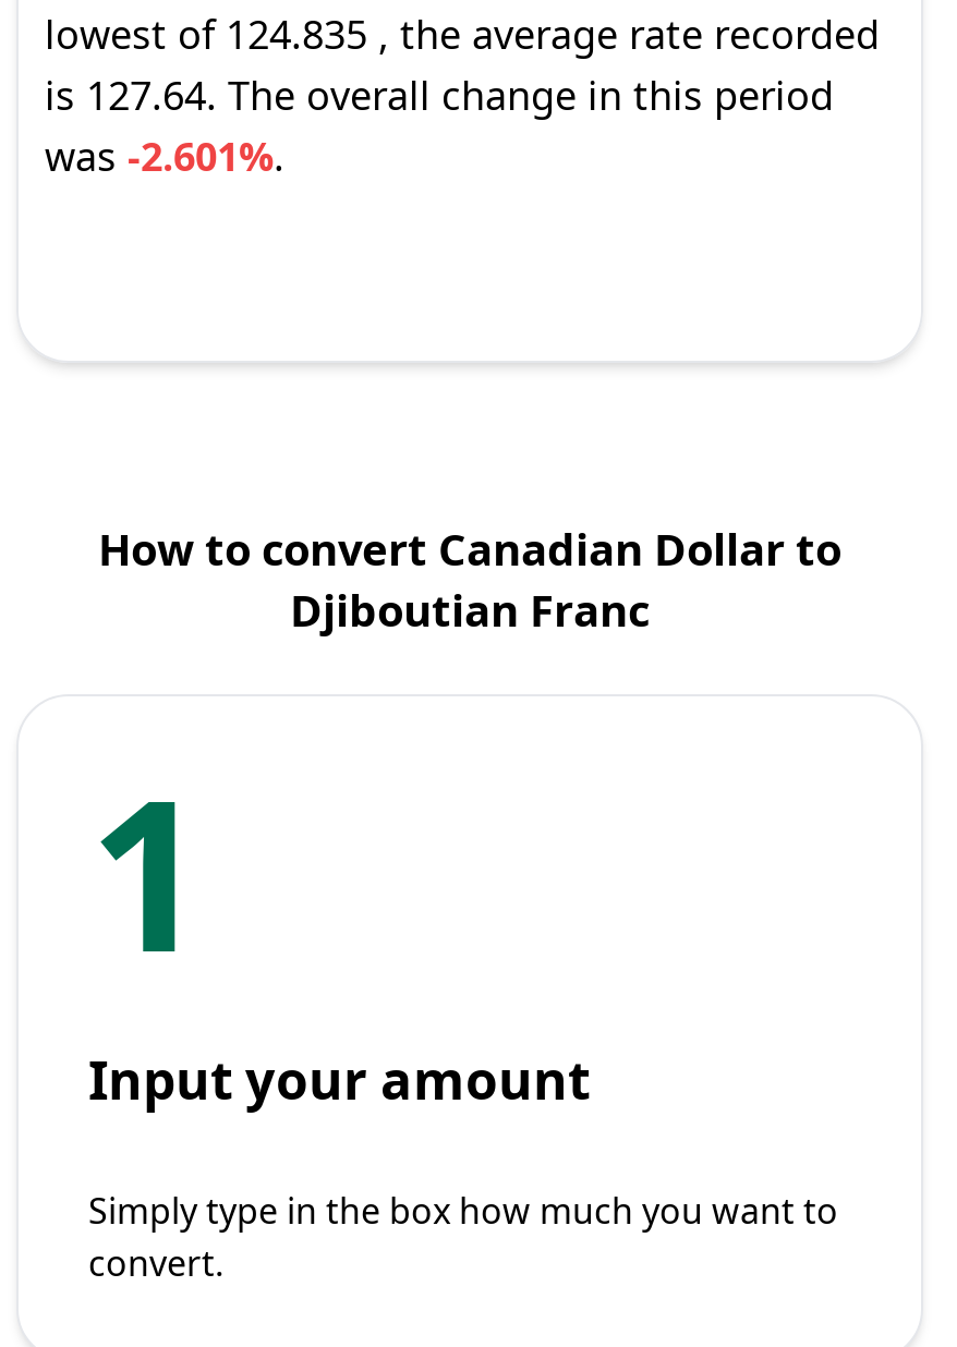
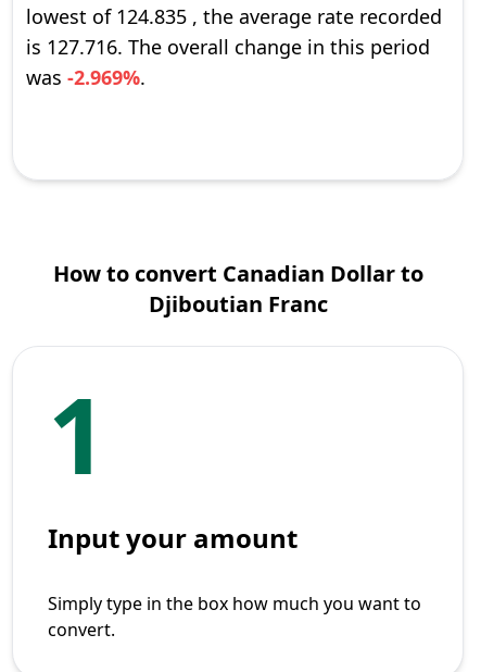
- is 127.64. The overall change in this period
+ is 127.716. The overall change in this period

- was -2.601%.
+ was -2.969%.
